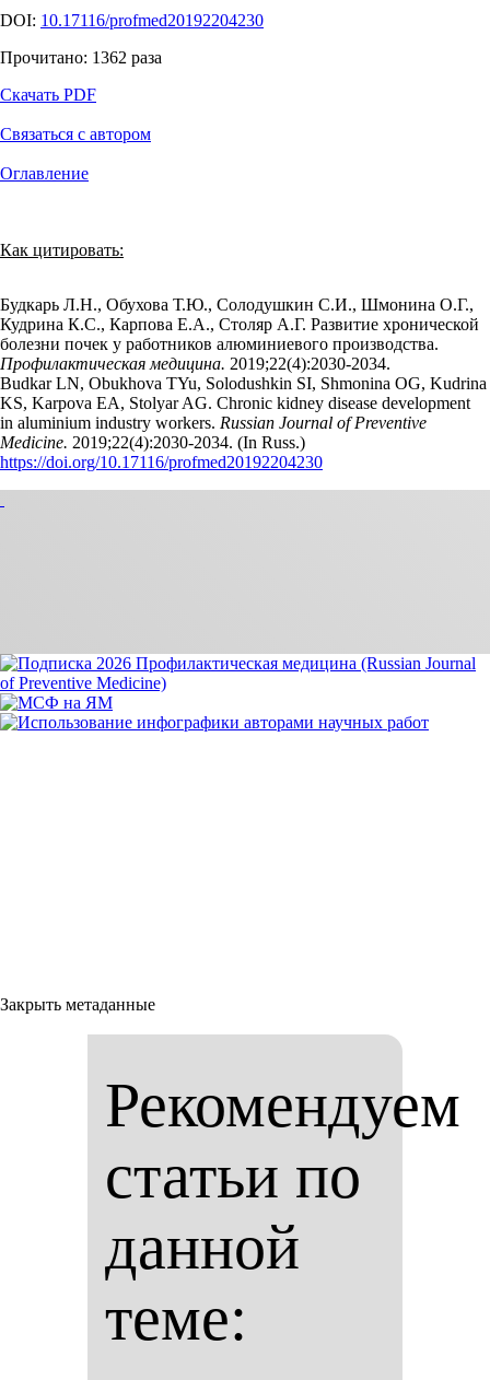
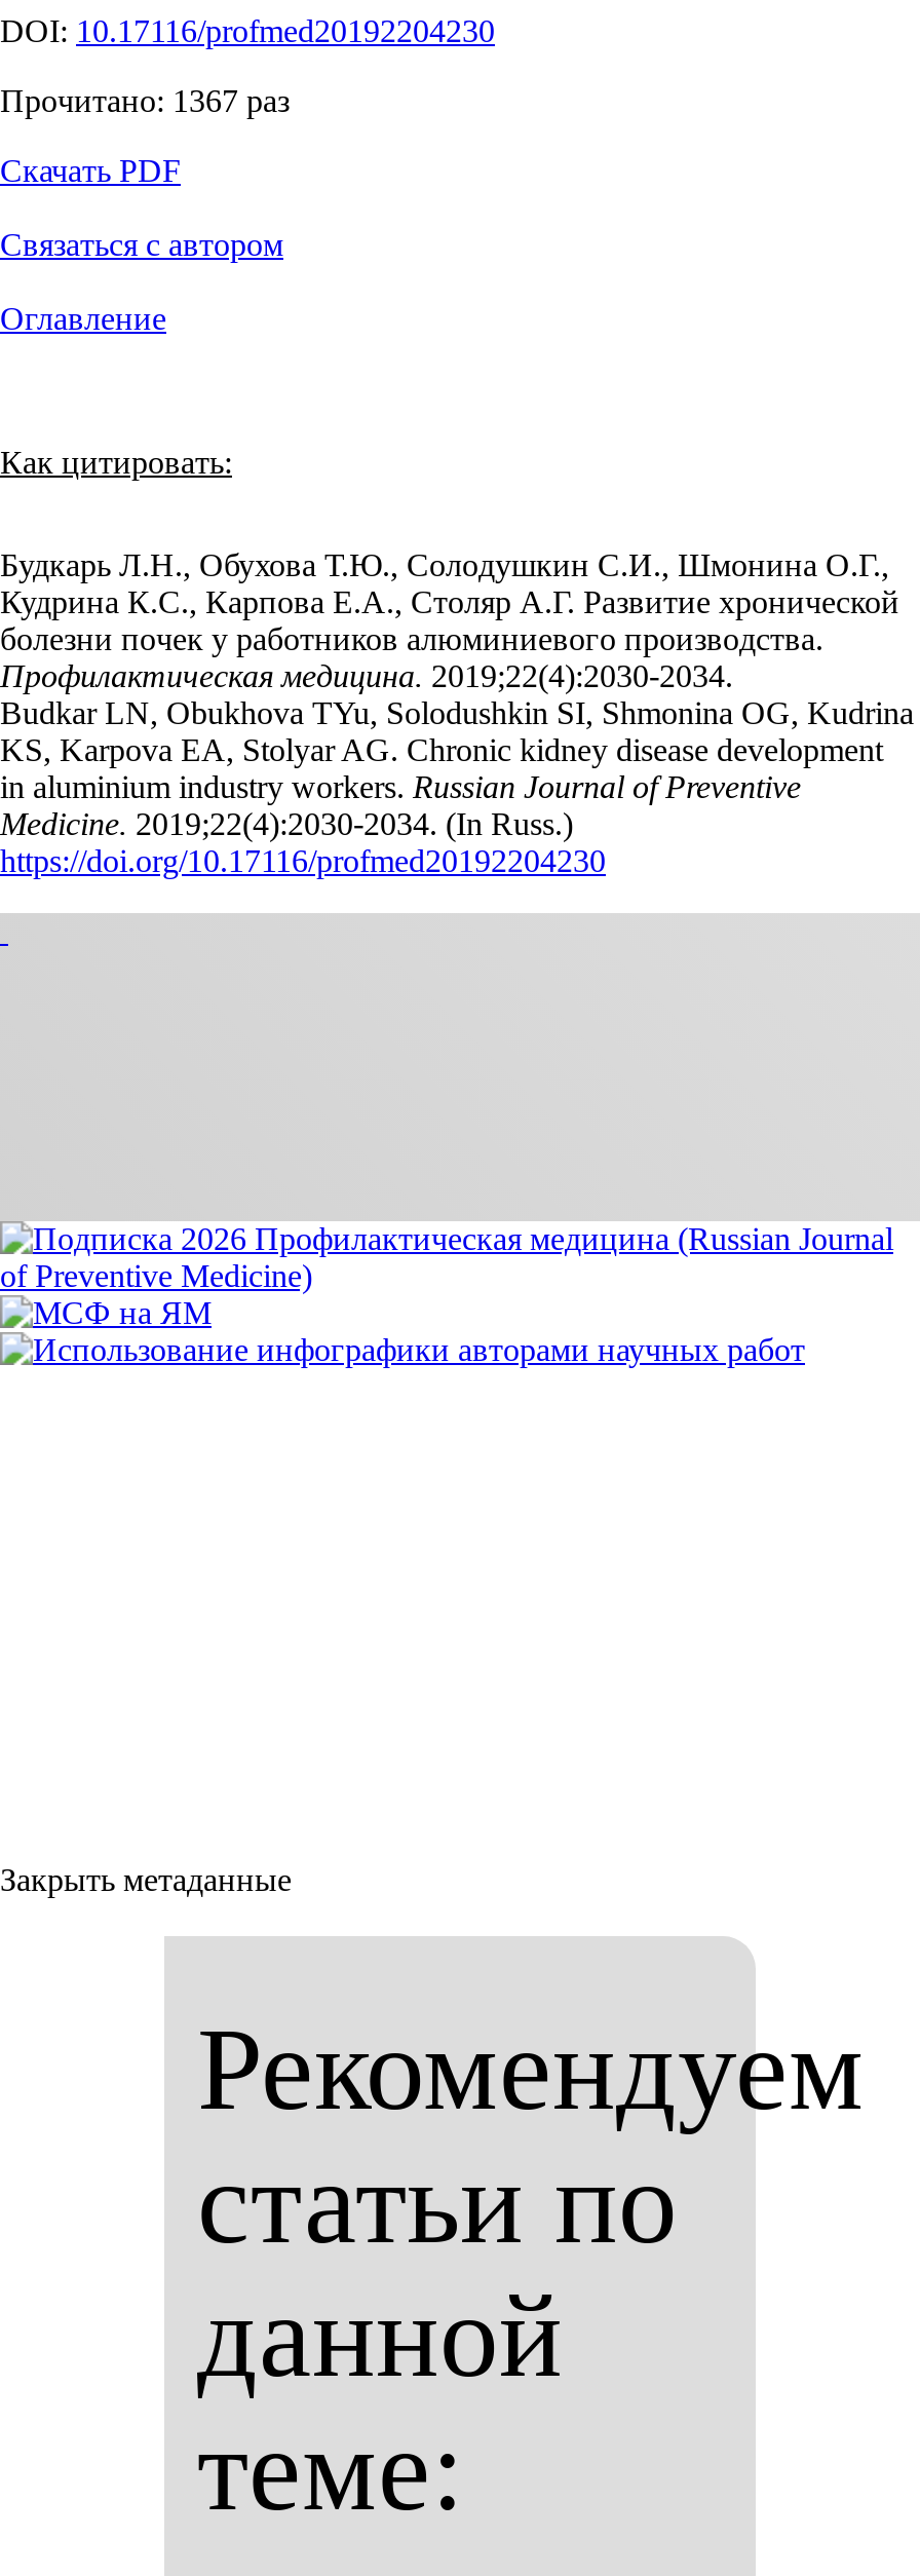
- Прочитано: 1362 раза
+ Прочитано: 1367 раз
